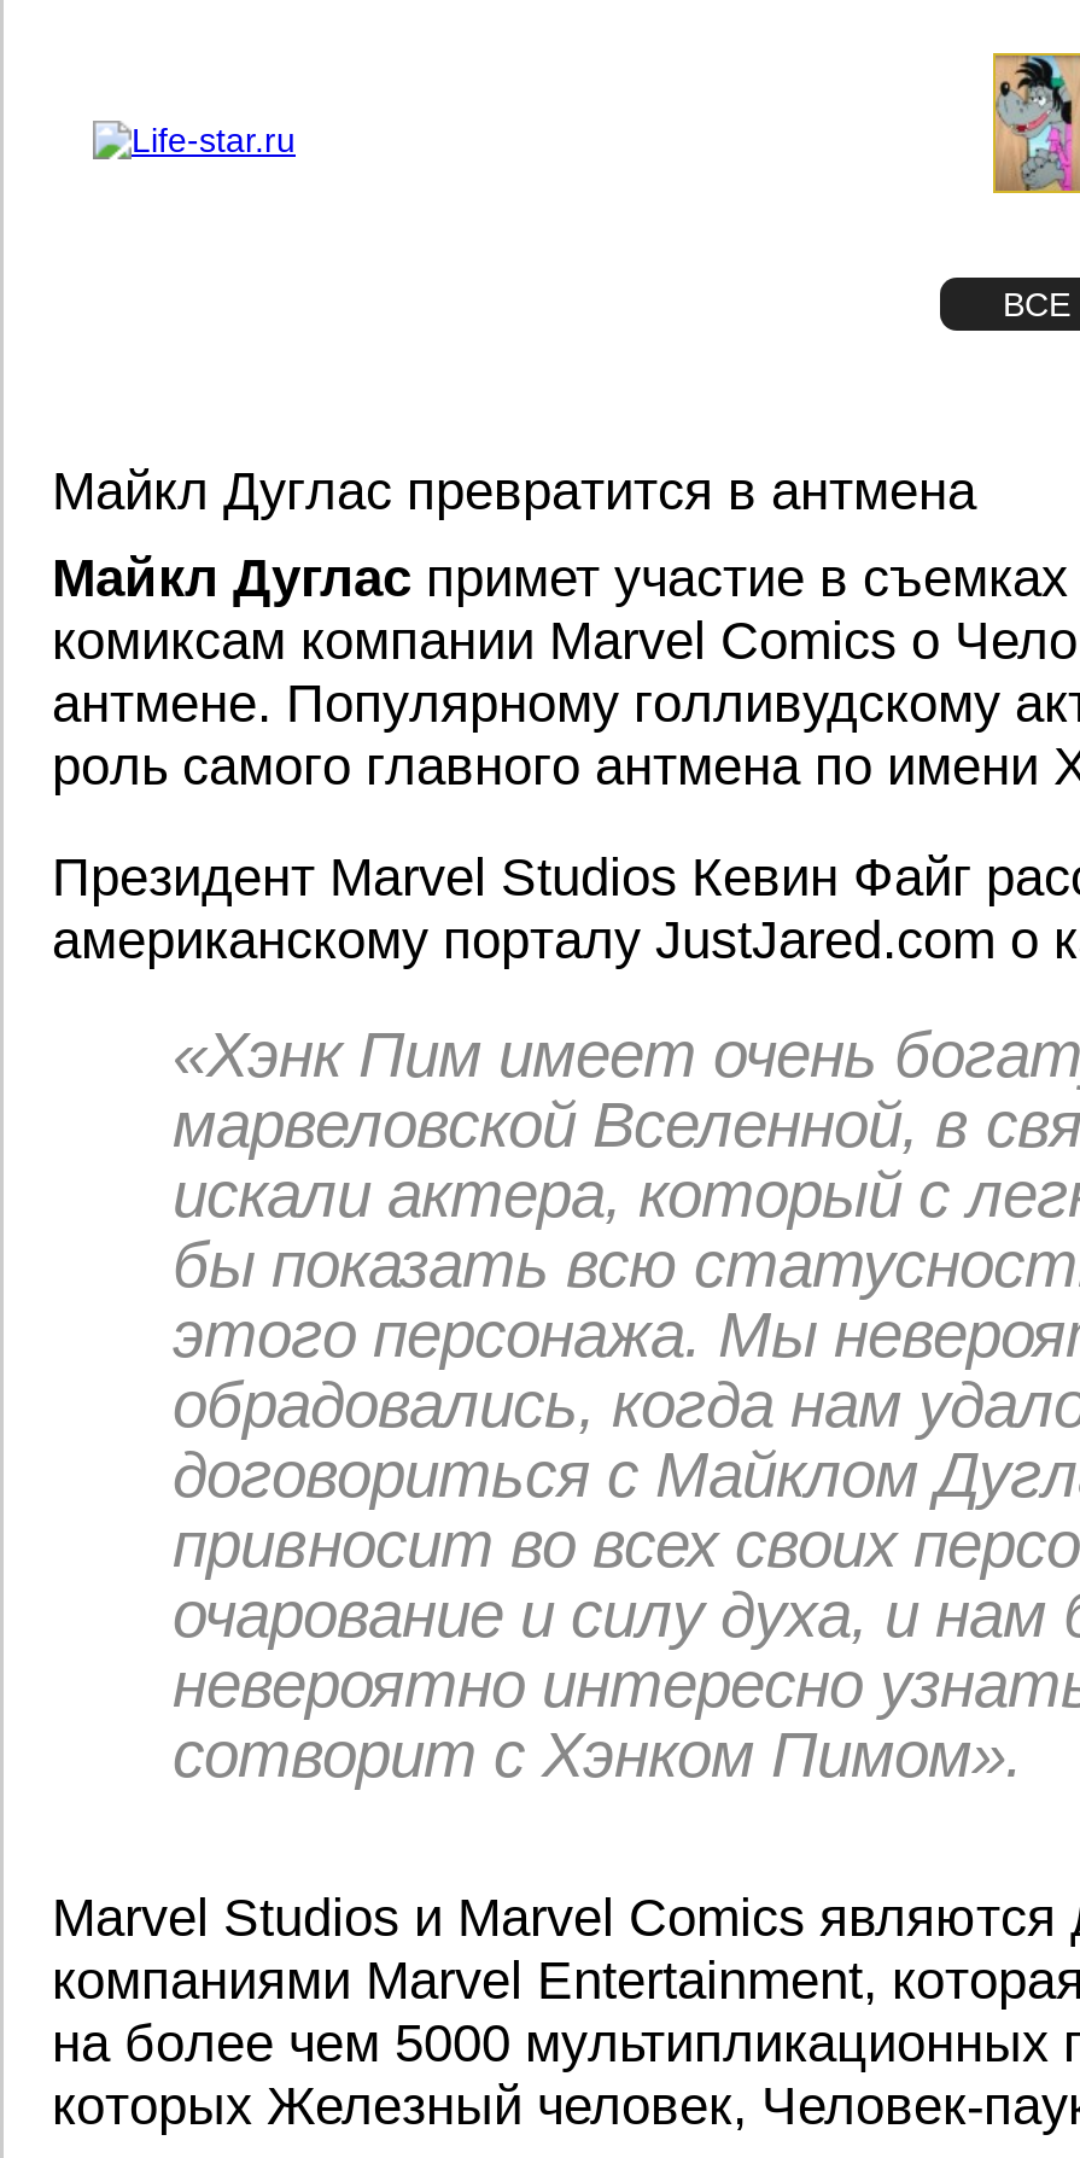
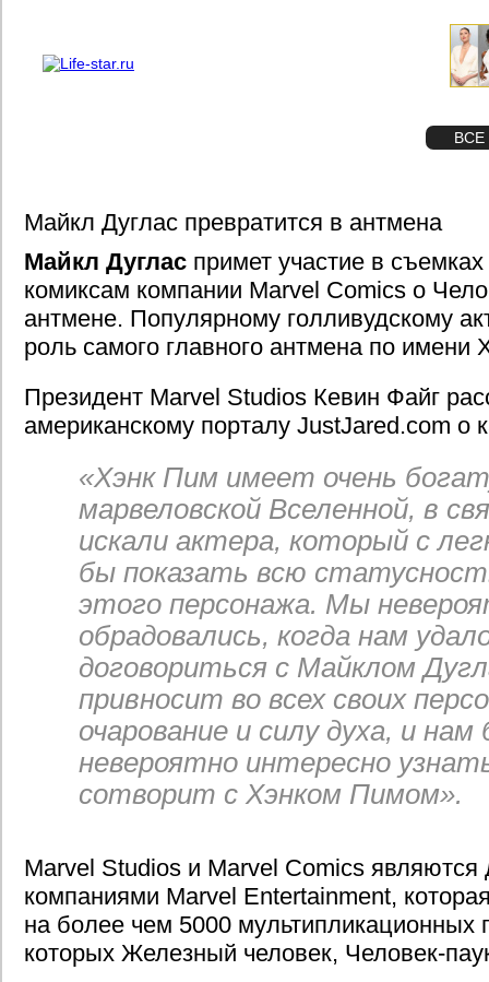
- [image]
+ [image]
